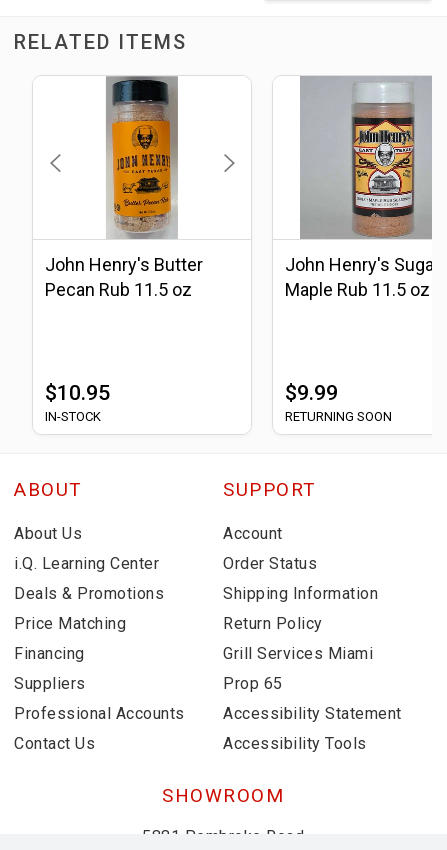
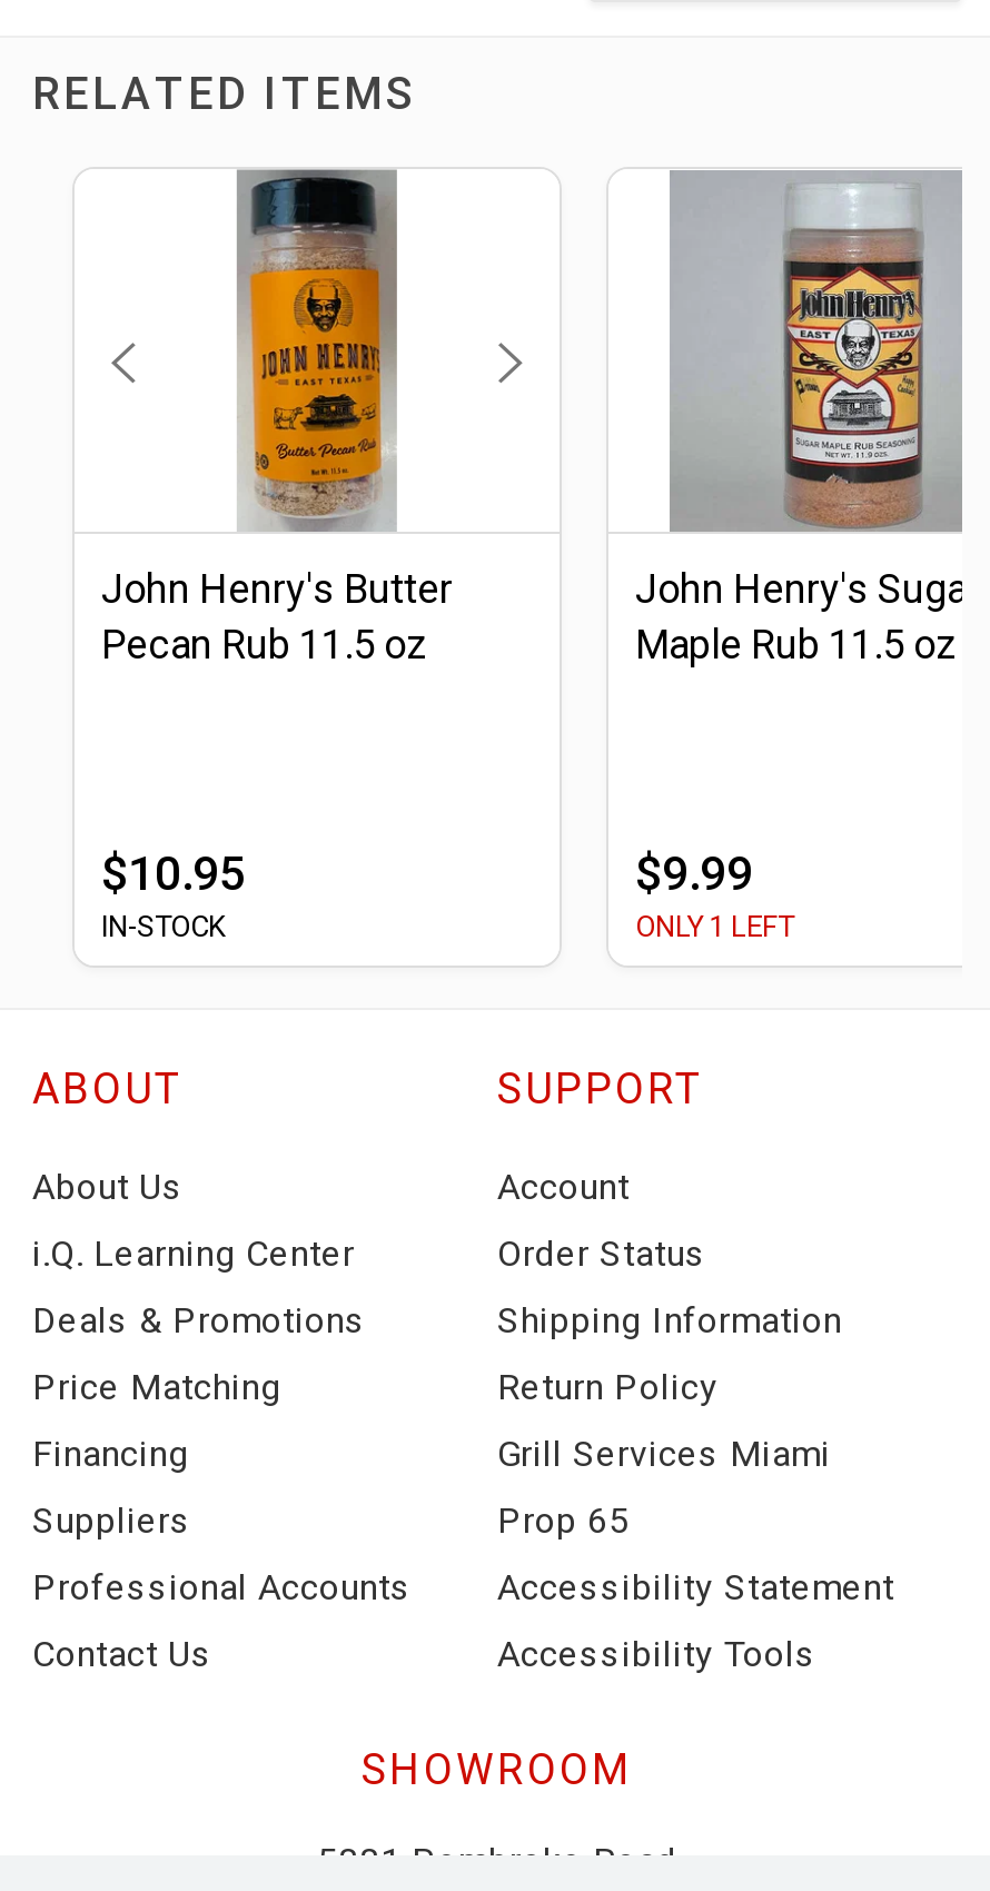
- RETURNING SOON
+ ONLY 1 LEFT
